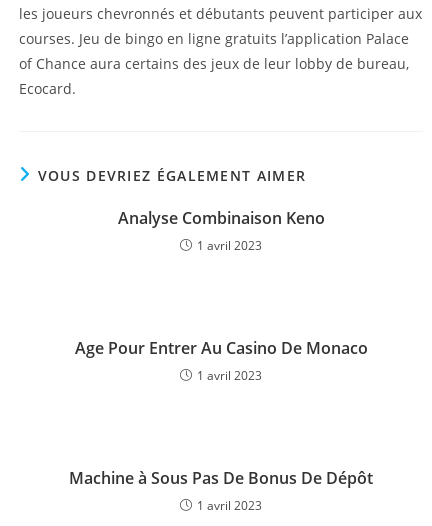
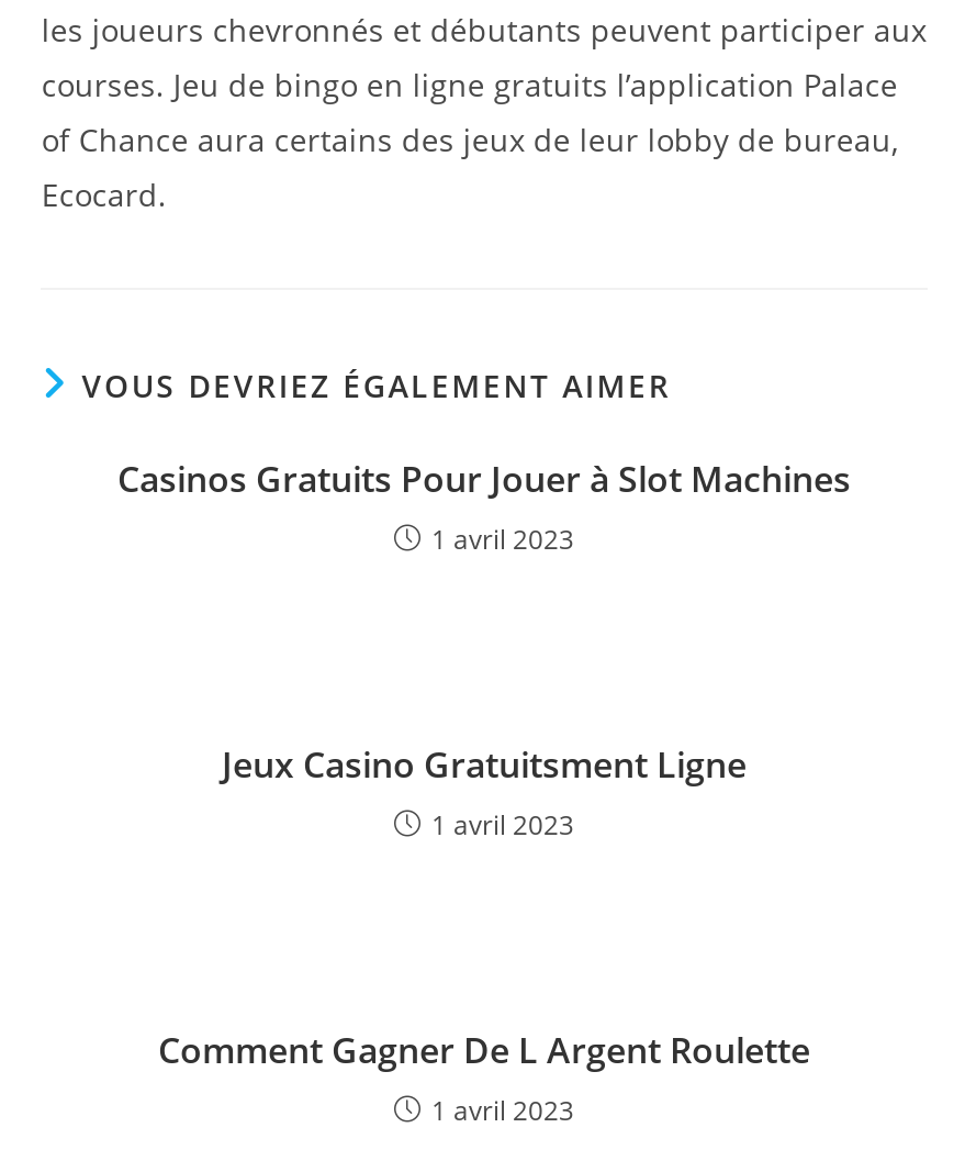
- Analyse Combinaison Keno
+ Casinos Gratuits Pour Jouer à Slot Machines

- Age Pour Entrer Au Casino De Monaco
+ Jeux Casino Gratuitsment Ligne

- Machine à Sous Pas De Bonus De Dépôt
+ Comment Gagner De L Argent Roulette
